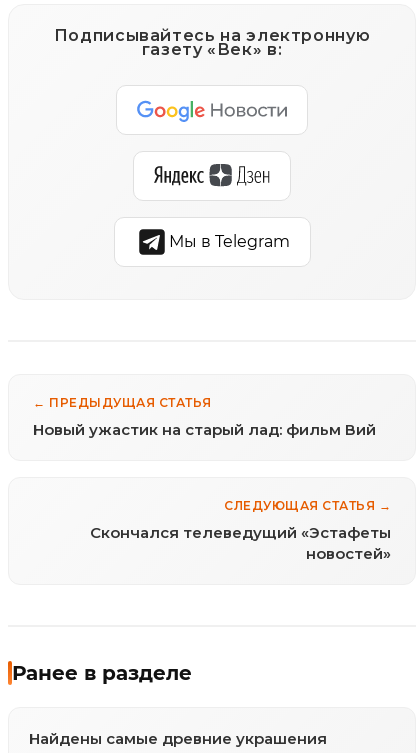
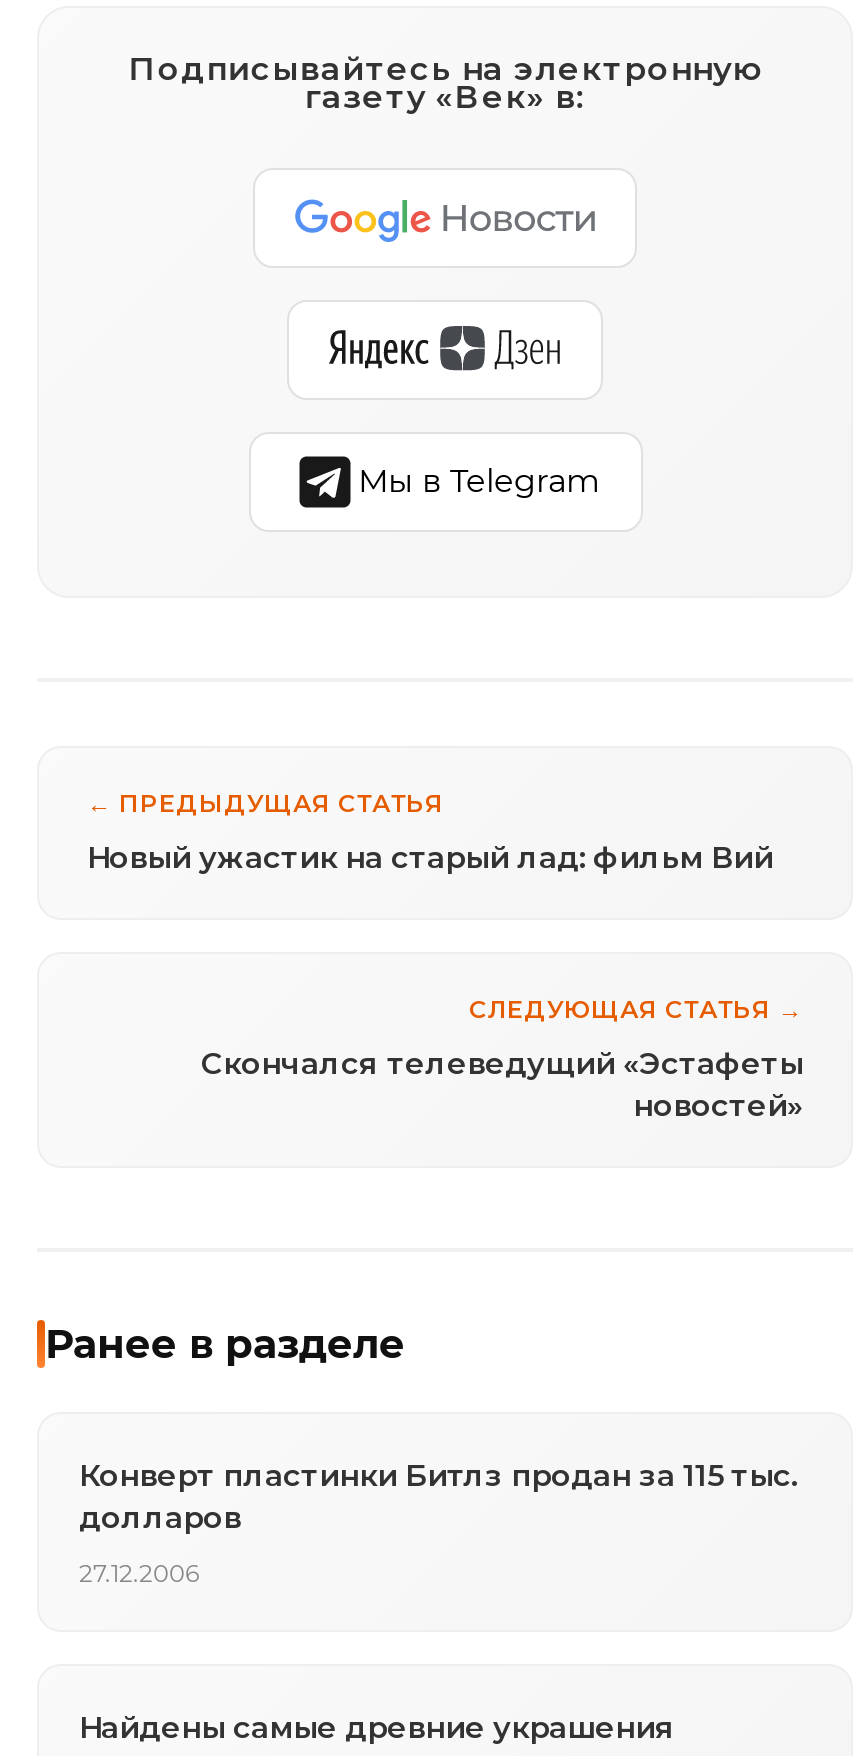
+ Конверт пластинки Битлз продан за 115 тыс.
+ долларов
+ 27.12.2006
